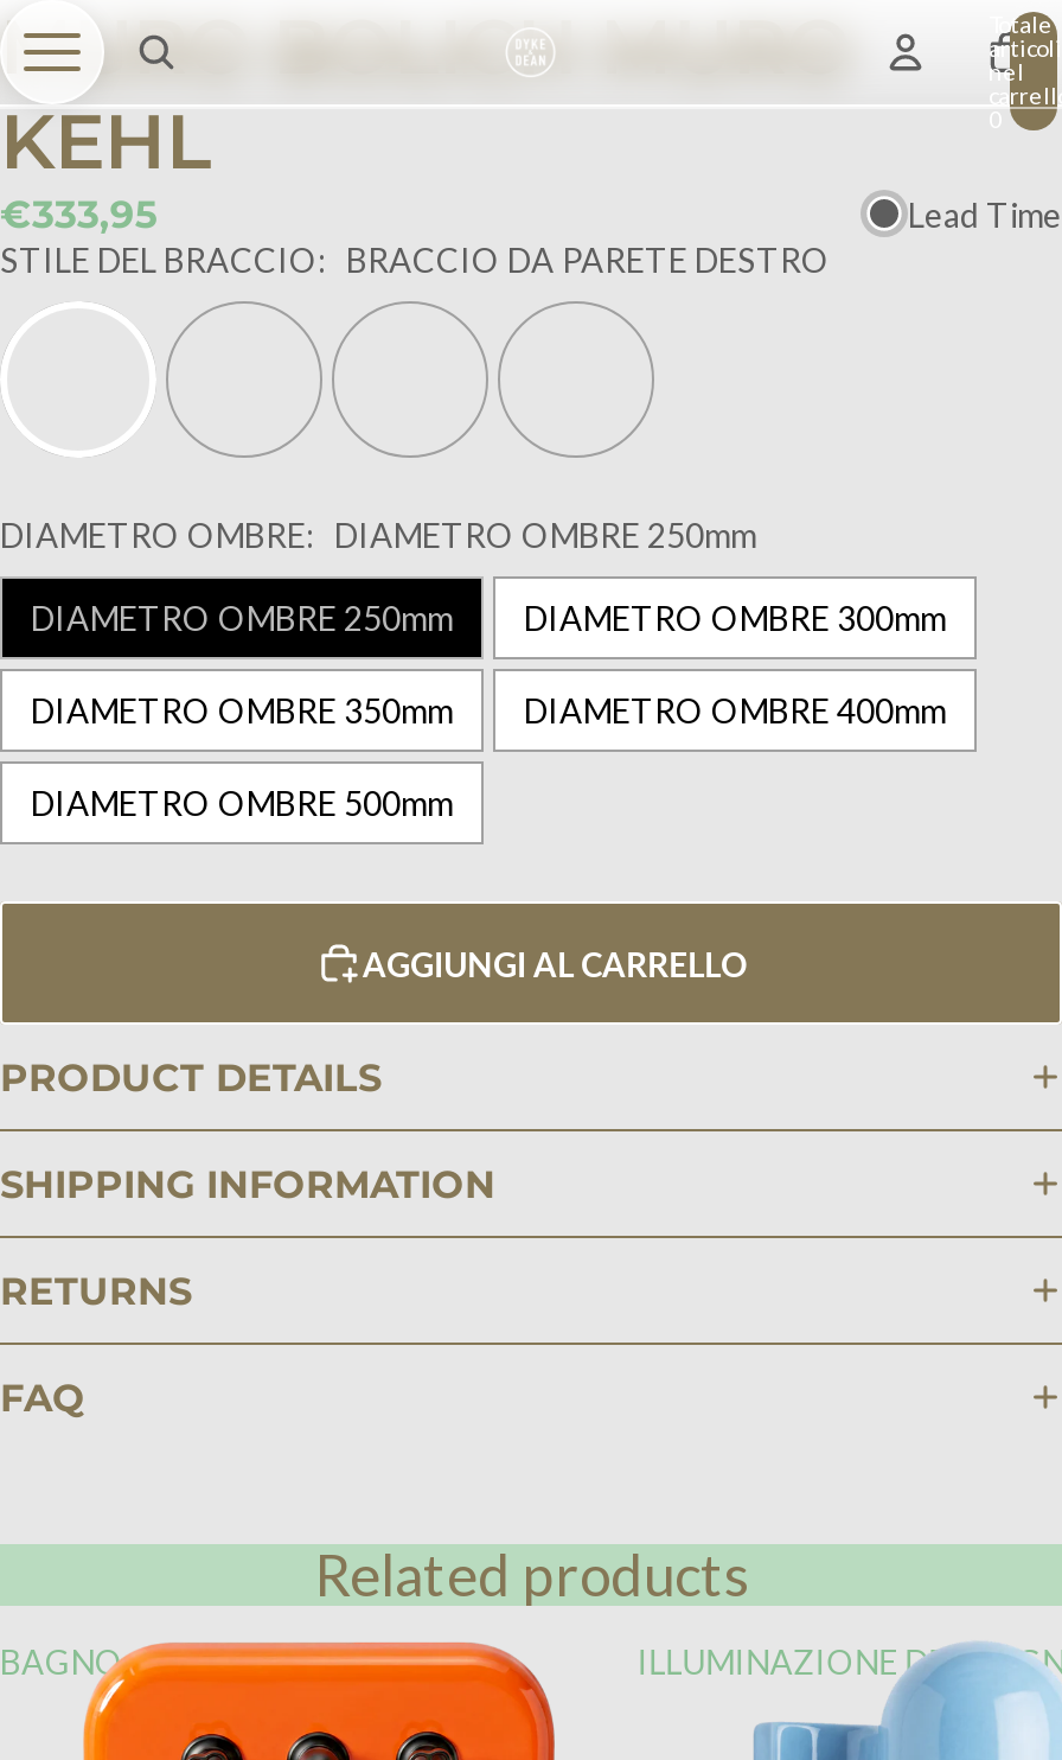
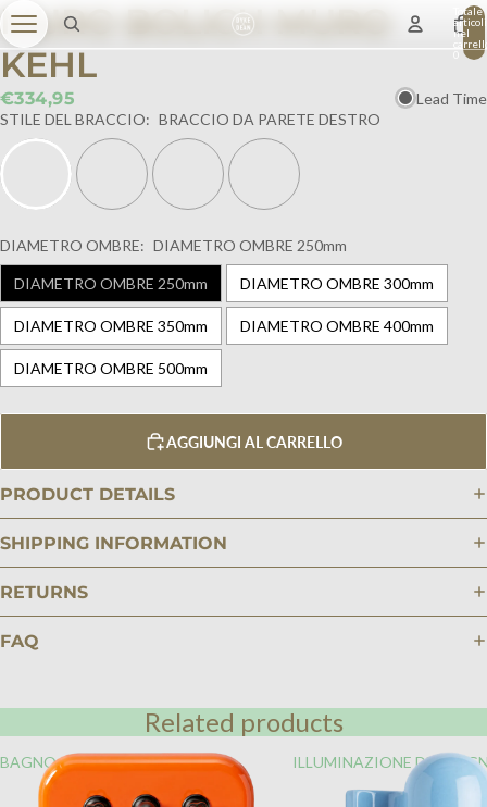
- €333,95
+ €334,95
